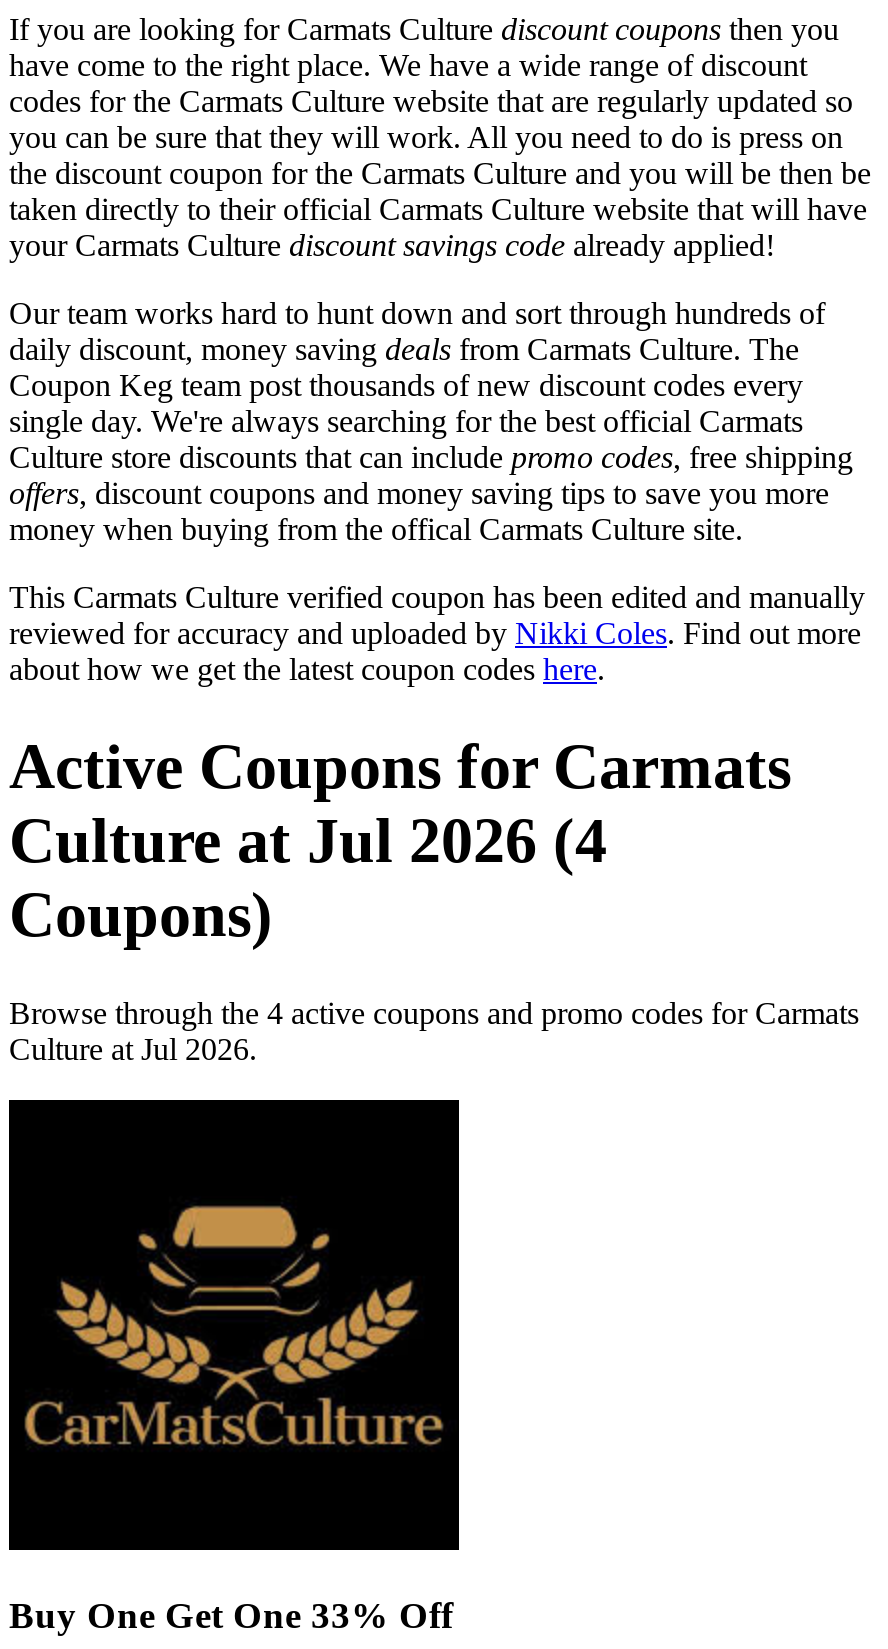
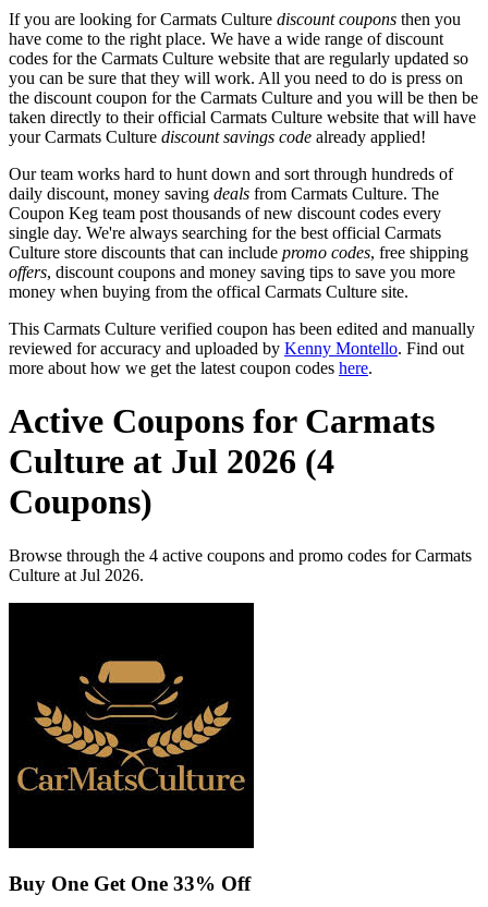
- reviewed for accuracy and uploaded by Nikki Coles. Find out more
- about how we get the latest coupon codes here.
+ reviewed for accuracy and uploaded by Kenny Montello. Find out
+ more about how we get the latest coupon codes here.
